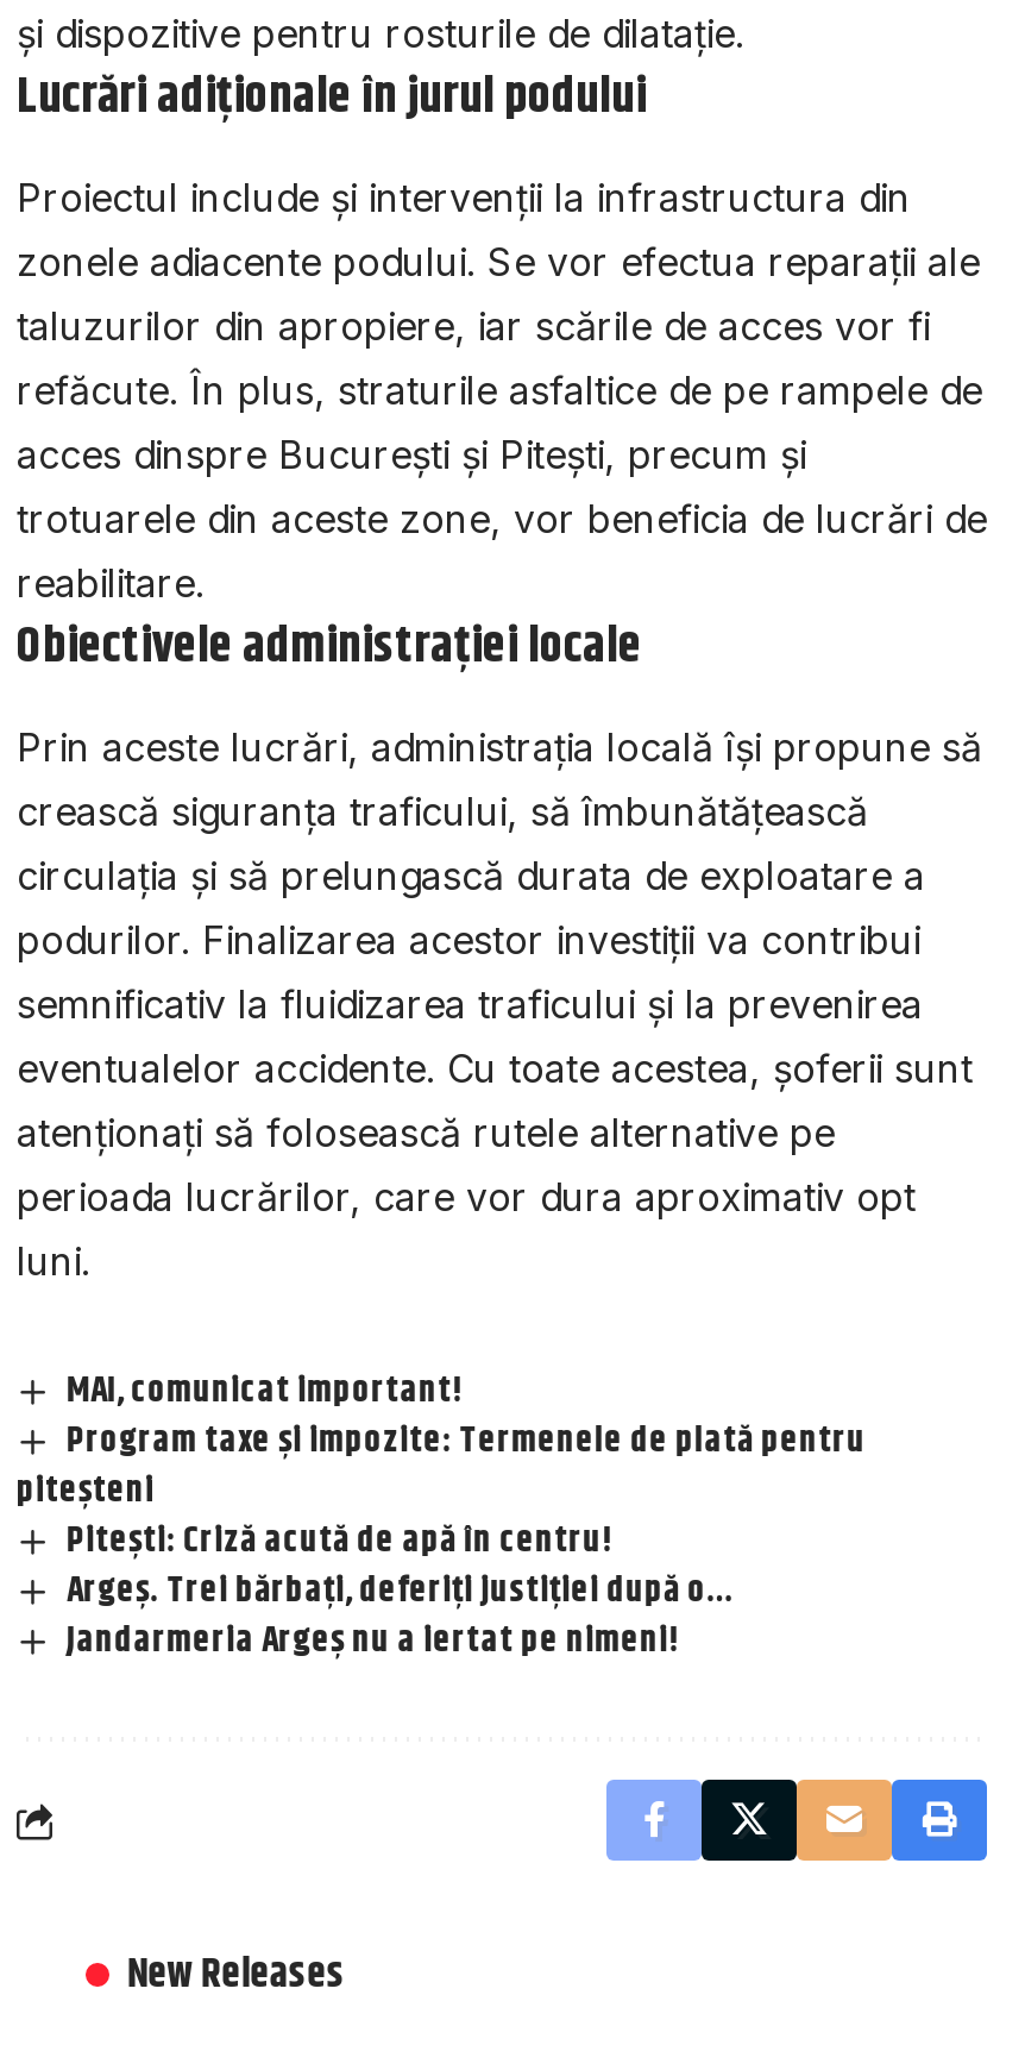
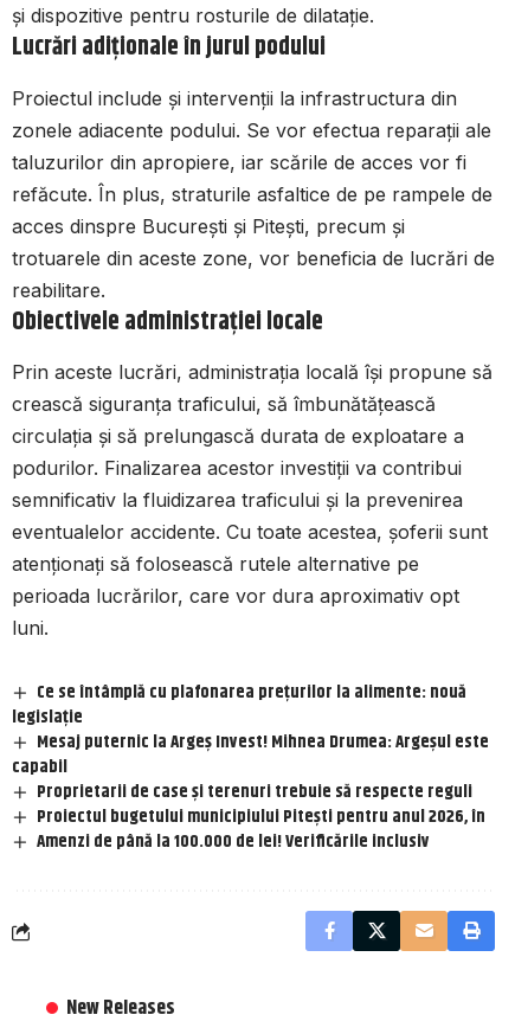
- MAI, comunicat important!
- Program taxe și impozite: Termenele de plată pentru
- piteșteni
- Pitești: Criză acută de apă în centru!
- Argeș. Trei bărbați, deferiți justiției după o…
- Jandarmeria Argeș nu a iertat pe nimeni!
+ Ce se întâmplă cu plafonarea prețurilor la alimente: nouă
+ legislație
+ Mesaj puternic la Argeș Invest! Mihnea Drumea: Argeșul este
+ capabil
+ Proprietarii de case și terenuri trebuie să respecte reguli
+ Proiectul bugetului municipiului Pitești pentru anul 2026, în
+ Amenzi de până la 100.000 de lei! Verificările inclusiv
